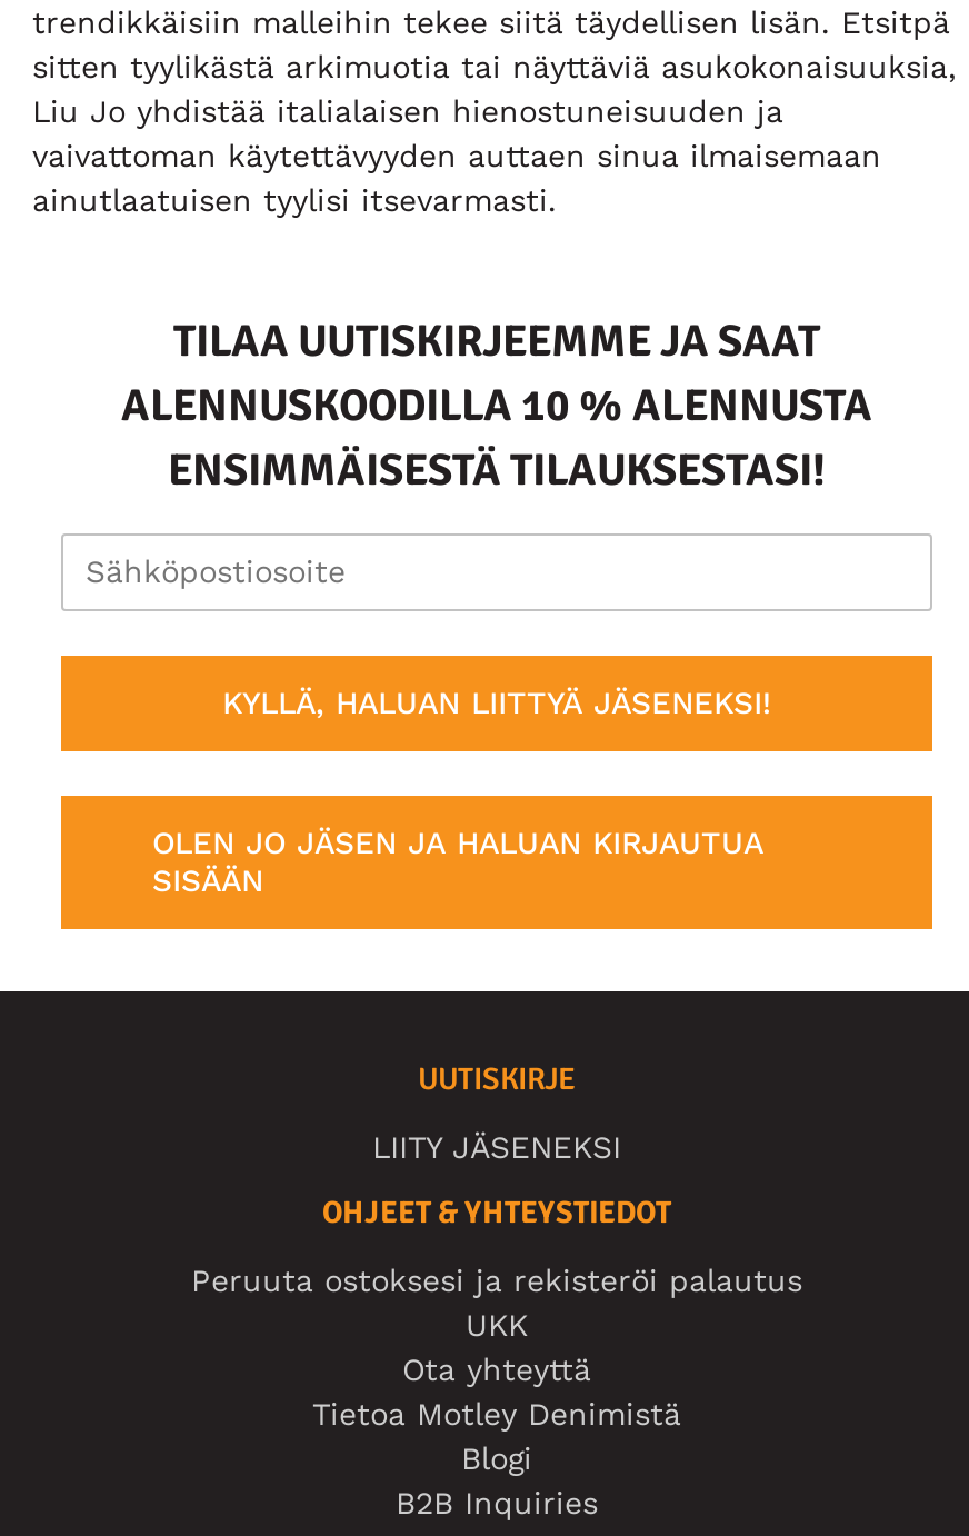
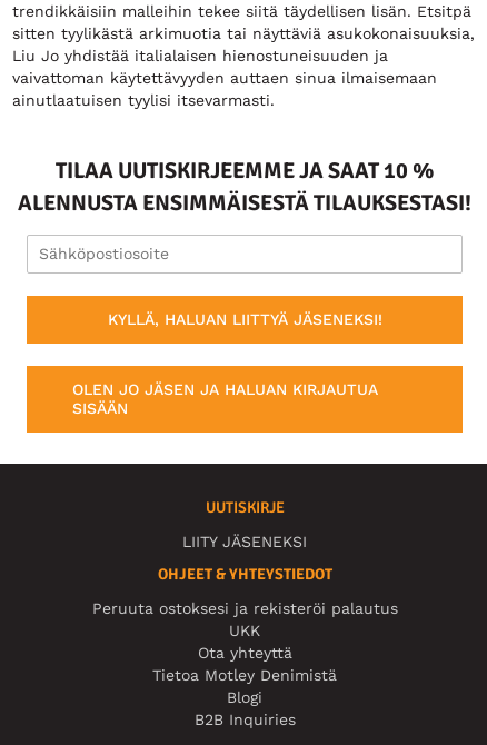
- TILAA UUTISKIRJEEMME JA SAAT
- ALENNUSKOODILLA 10 % ALENNUSTA
- ENSIMMÄISESTÄ TILAUKSESTASI!
+ TILAA UUTISKIRJEEMME JA SAAT 10 %
+ ALENNUSTA ENSIMMÄISESTÄ TILAUKSESTASI!
